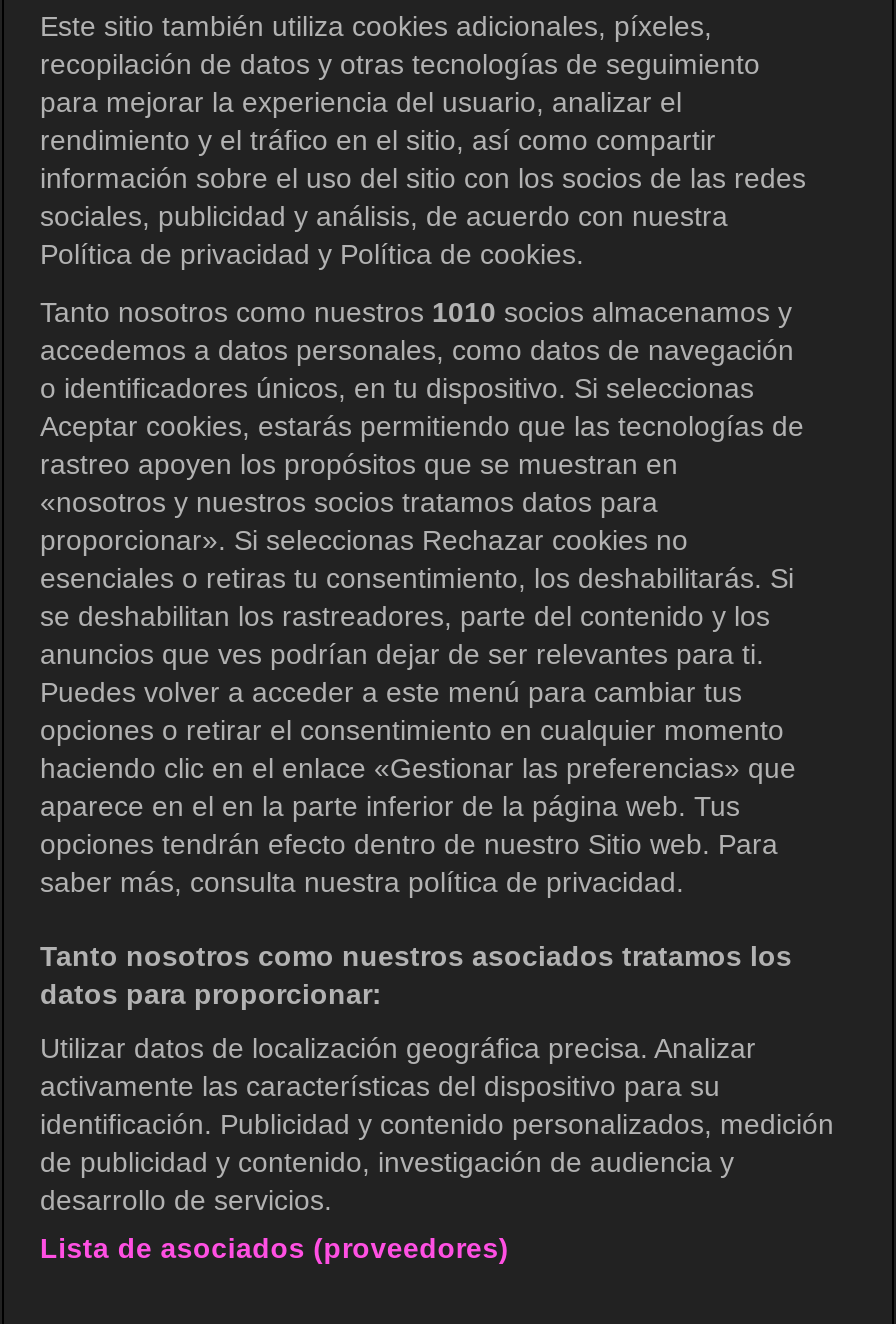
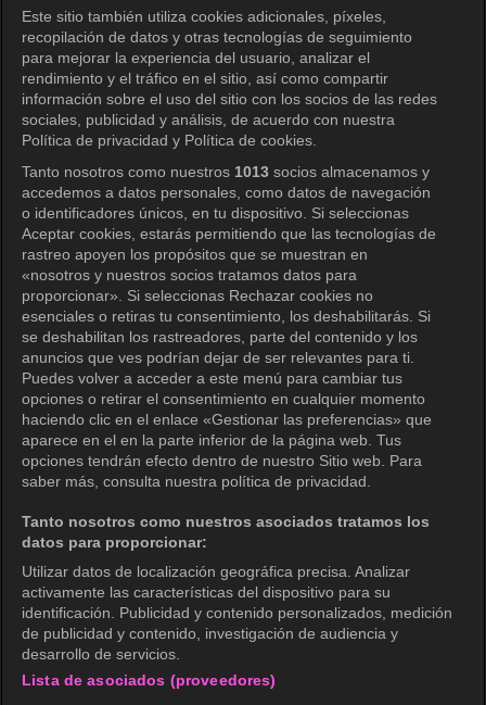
- Tanto nosotros como nuestros 1010 socios almacenamos y
+ Tanto nosotros como nuestros 1013 socios almacenamos y
